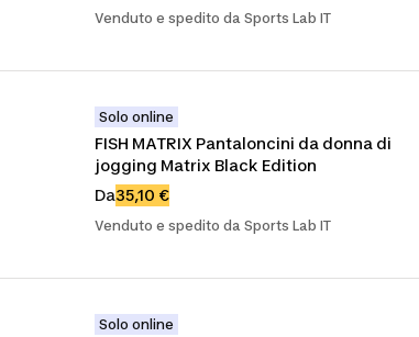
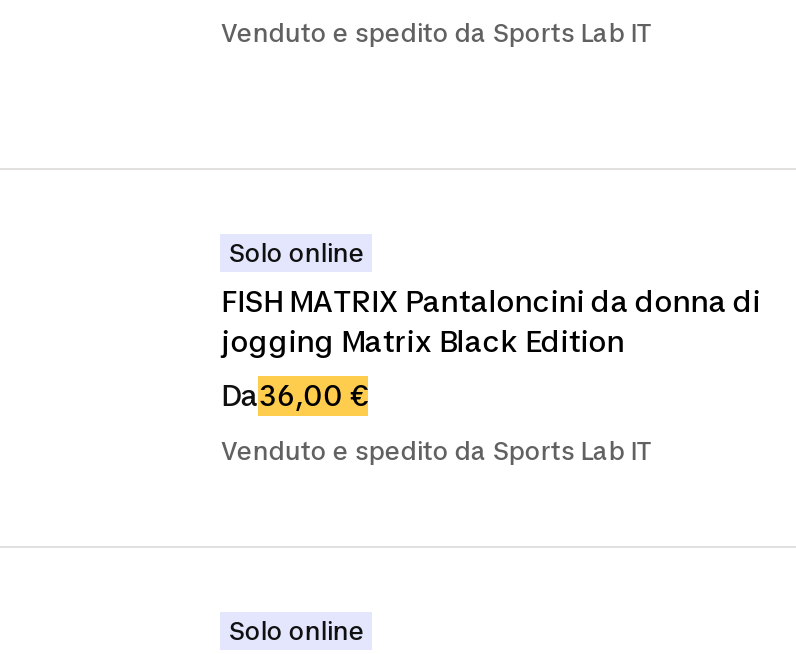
- Da35,10 €
+ Da36,00 €
